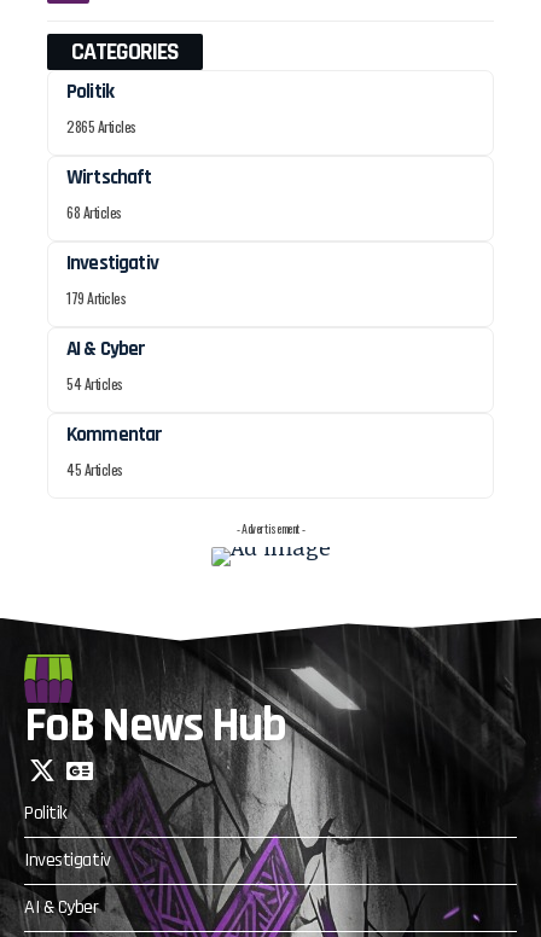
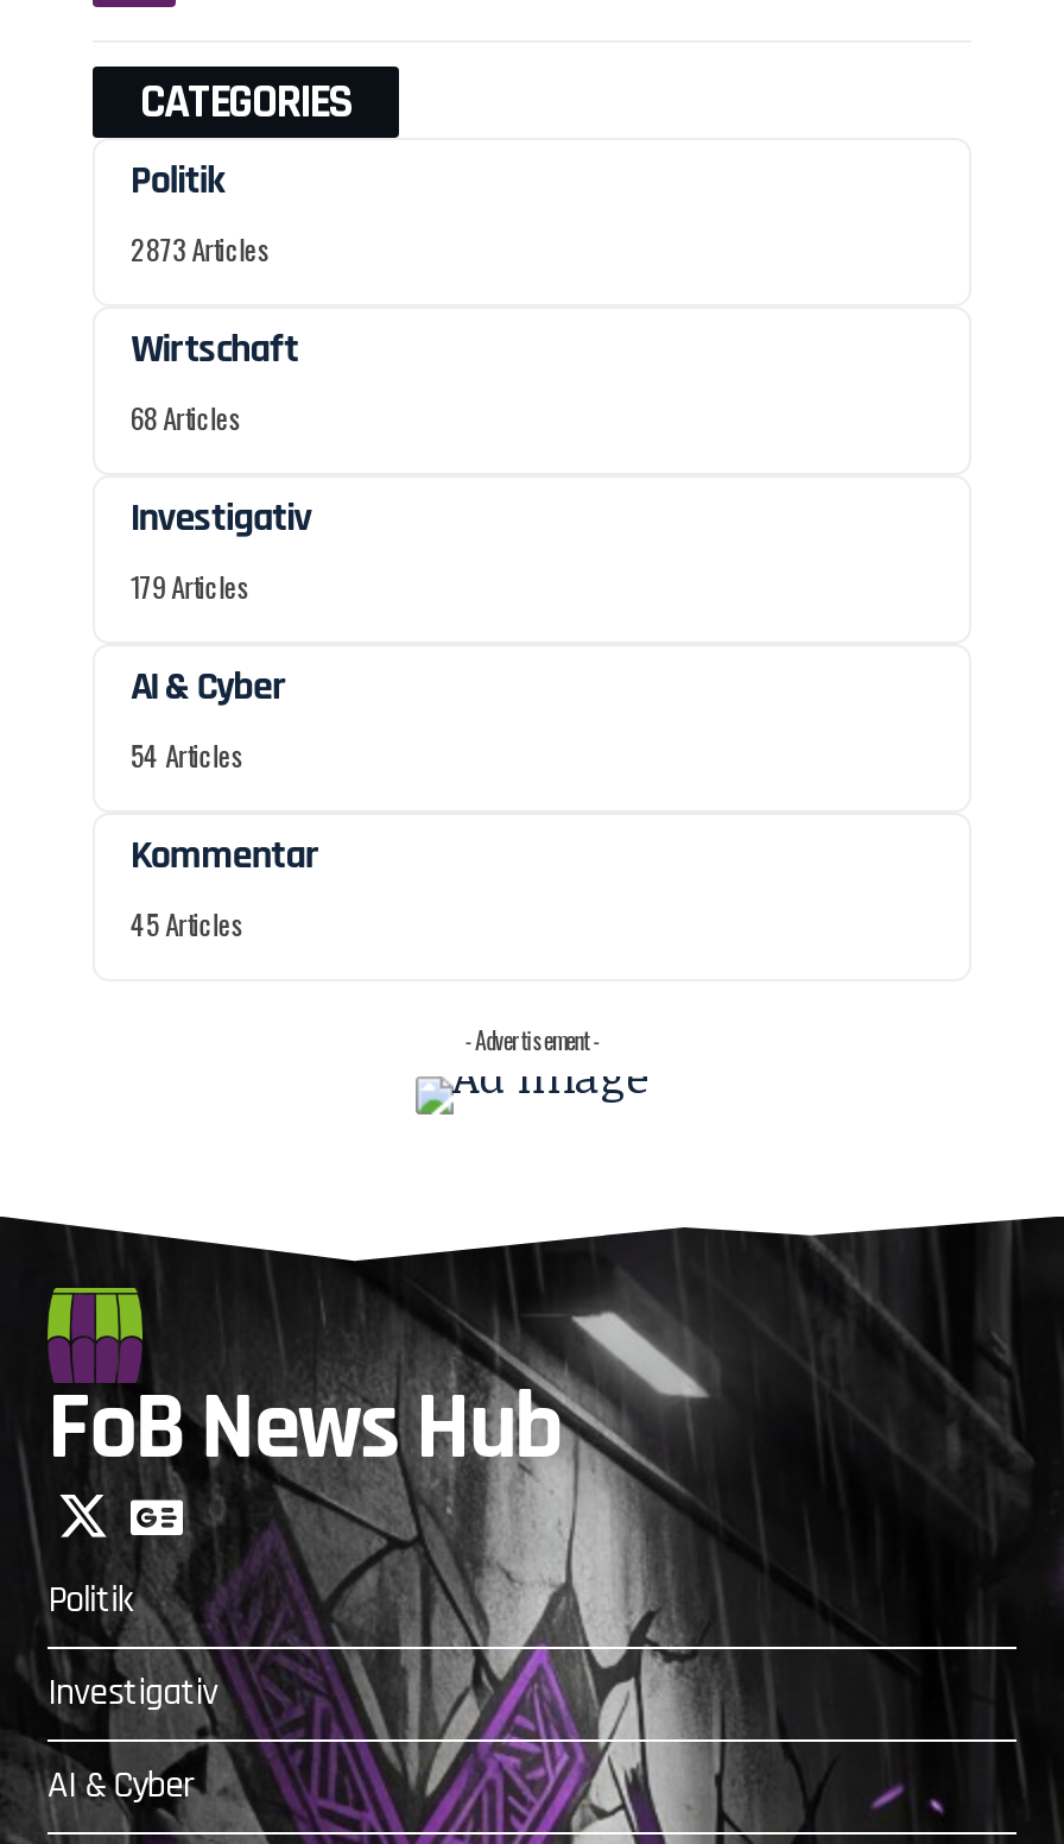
- 2865 Articles
+ 2873 Articles
